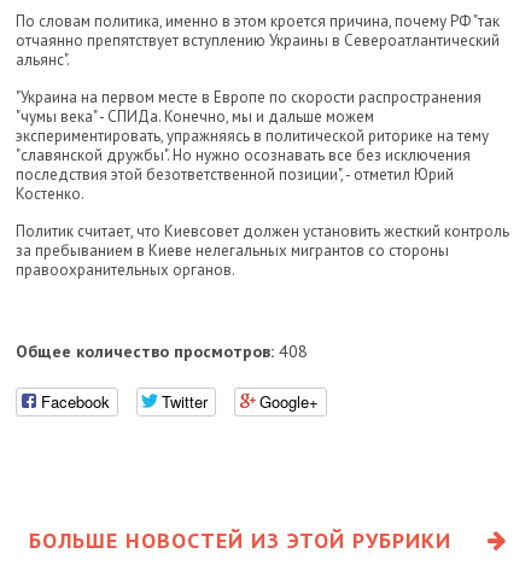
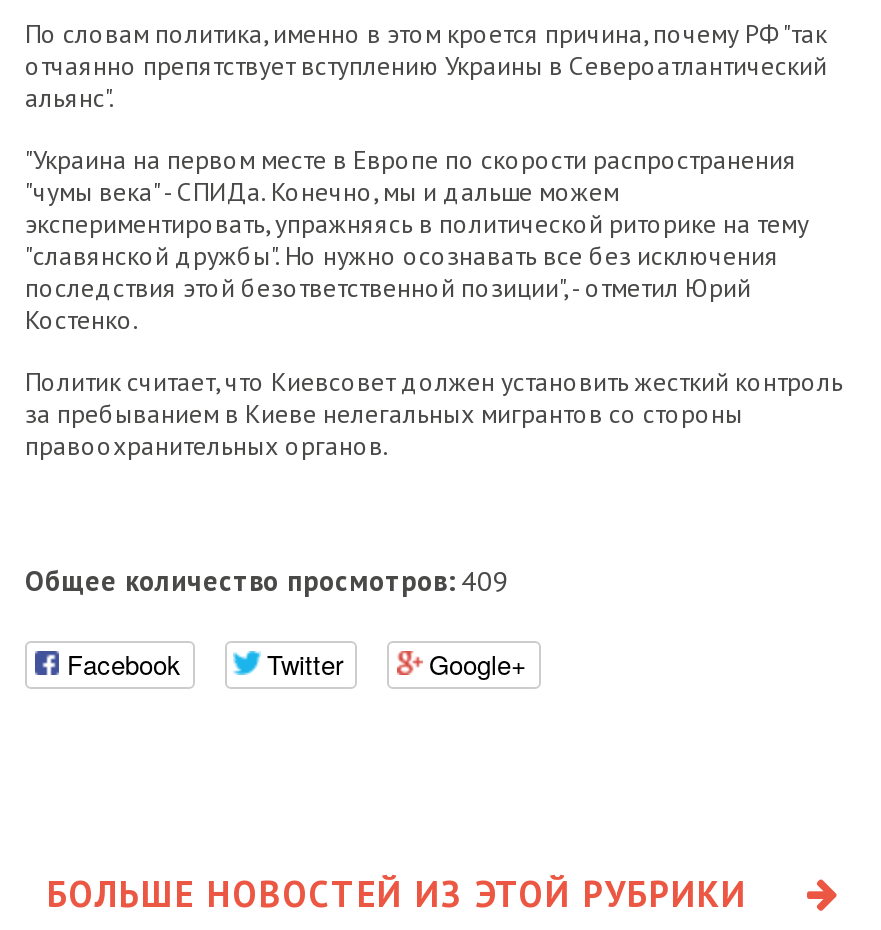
- Общее количество просмотров: 408
+ Общее количество просмотров: 409
